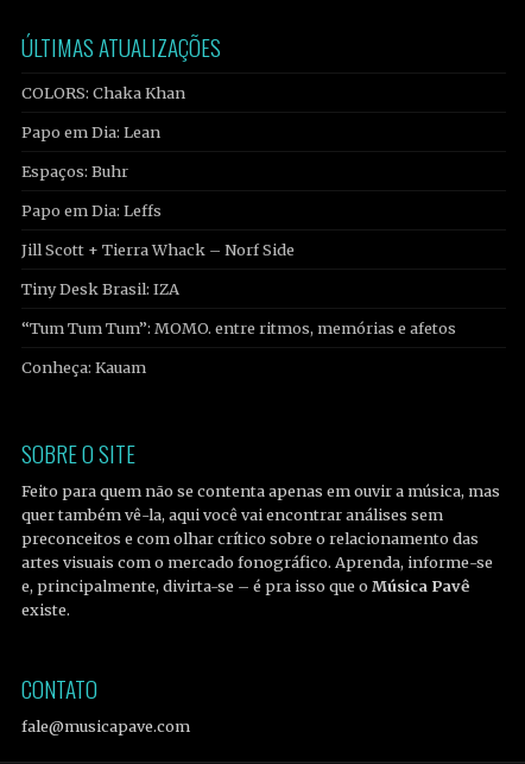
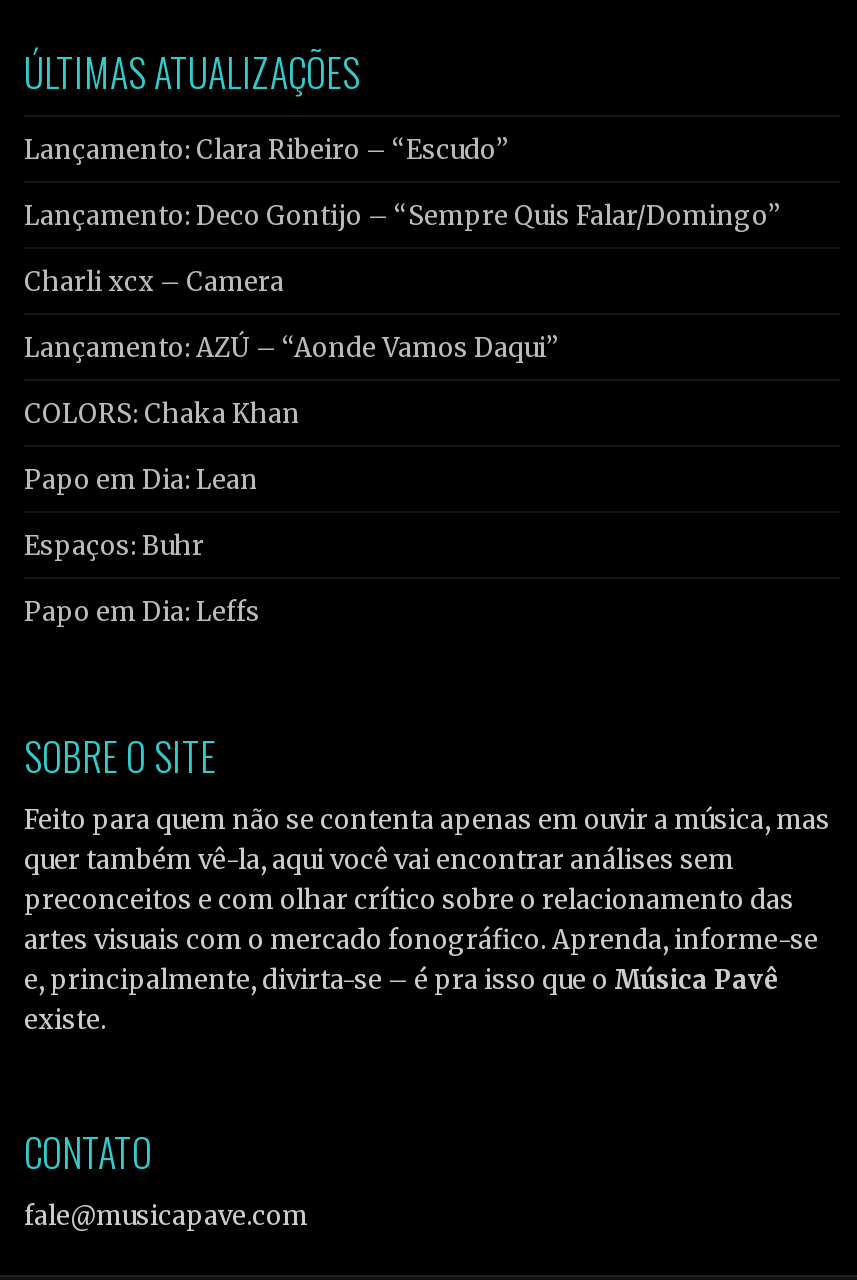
+ Lançamento: Clara Ribeiro – “Escudo”
+ Lançamento: Deco Gontijo – “Sempre Quis Falar/Domingo”
+ Charli xcx – Camera
+ Lançamento: AZÚ – “Aonde Vamos Daqui”

moved down: COLORS: Chaka Khan | Papo em Dia: Lean | Espaços: Buhr | Papo em Dia: Leffs

- Jill Scott + Tierra Whack – Norf Side
- Tiny Desk Brasil: IZA
- “Tum Tum Tum”: MOMO. entre ritmos, memórias e afetos
- Conheça: Kauam
